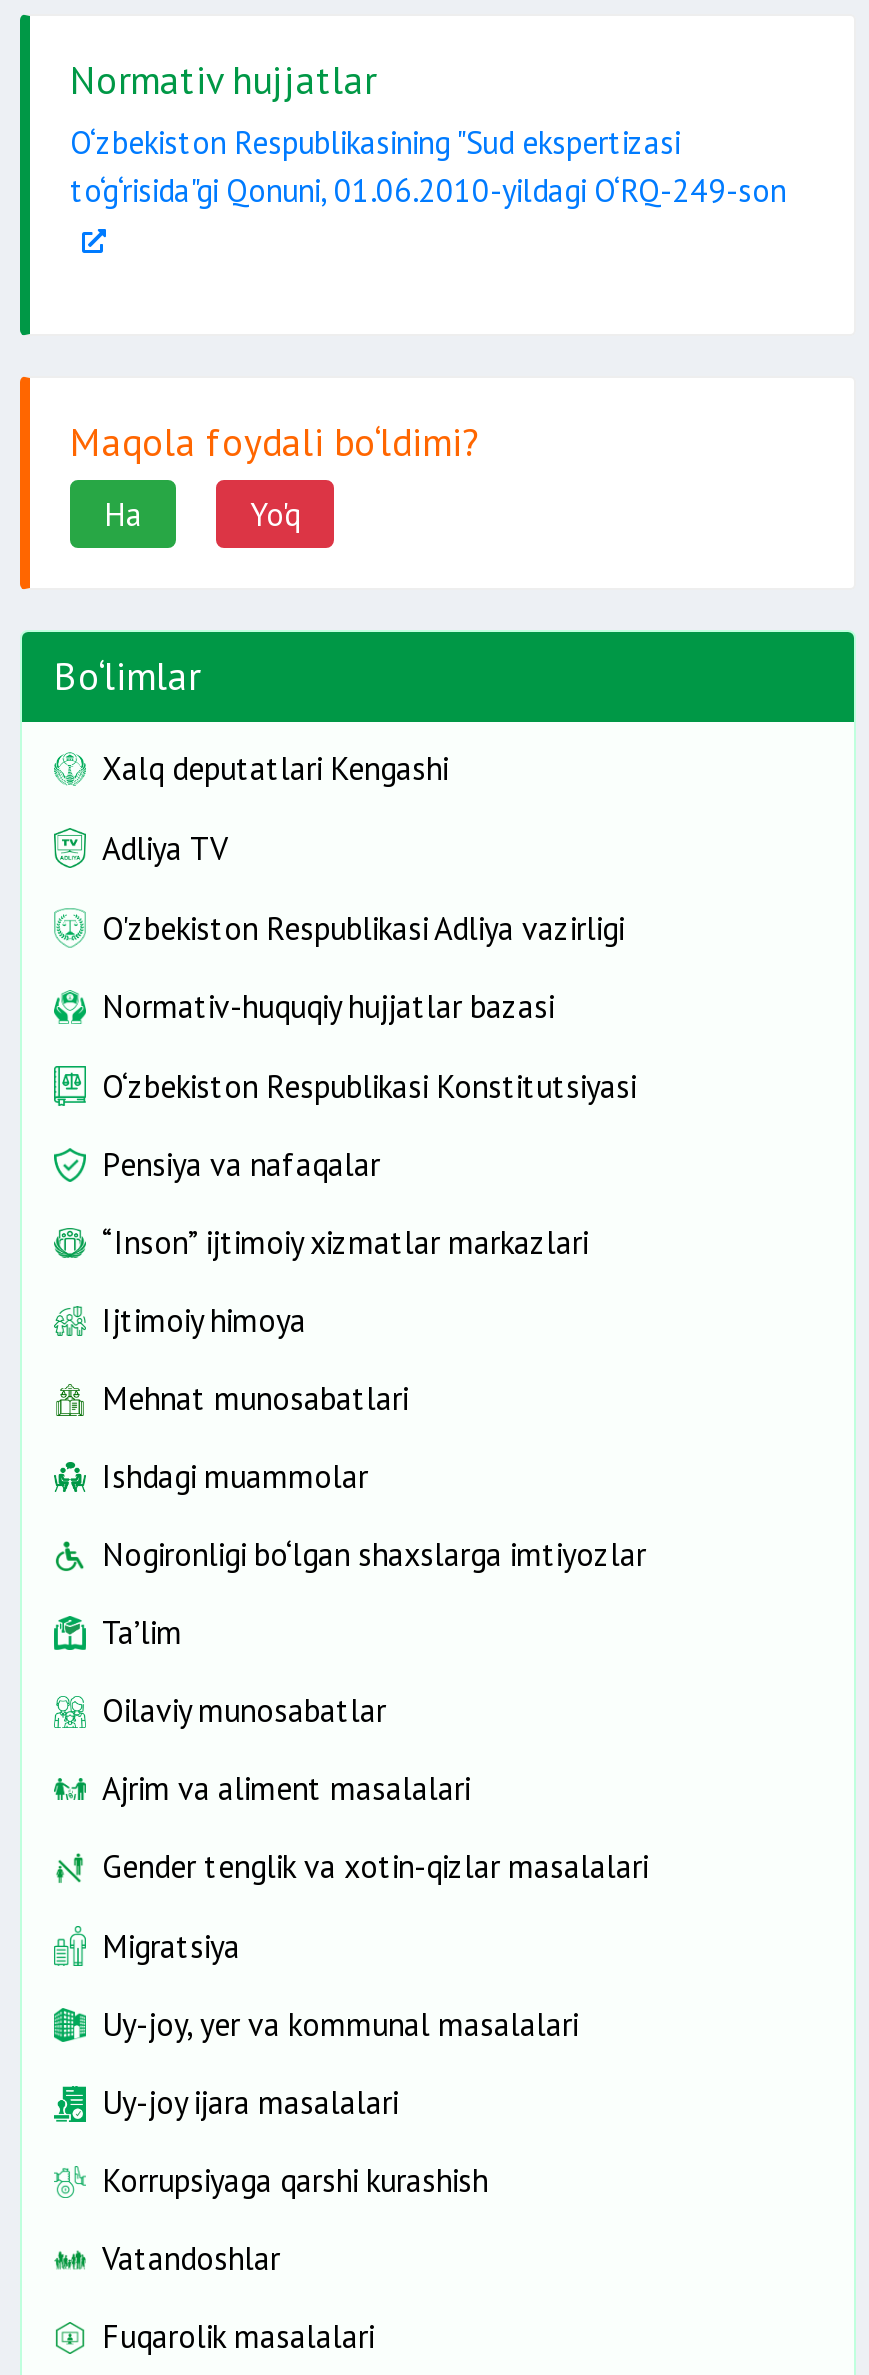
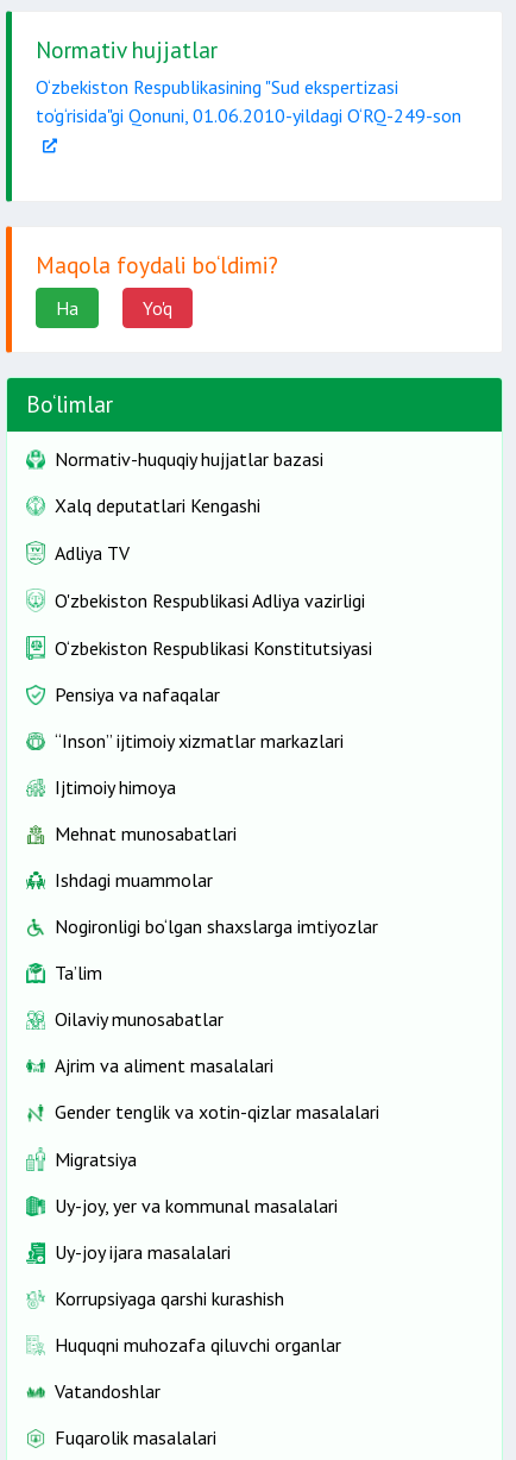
moved up: Normativ-huquqiy hujjatlar bazasi

+ Huquqni muhozafa qiluvchi organlar
